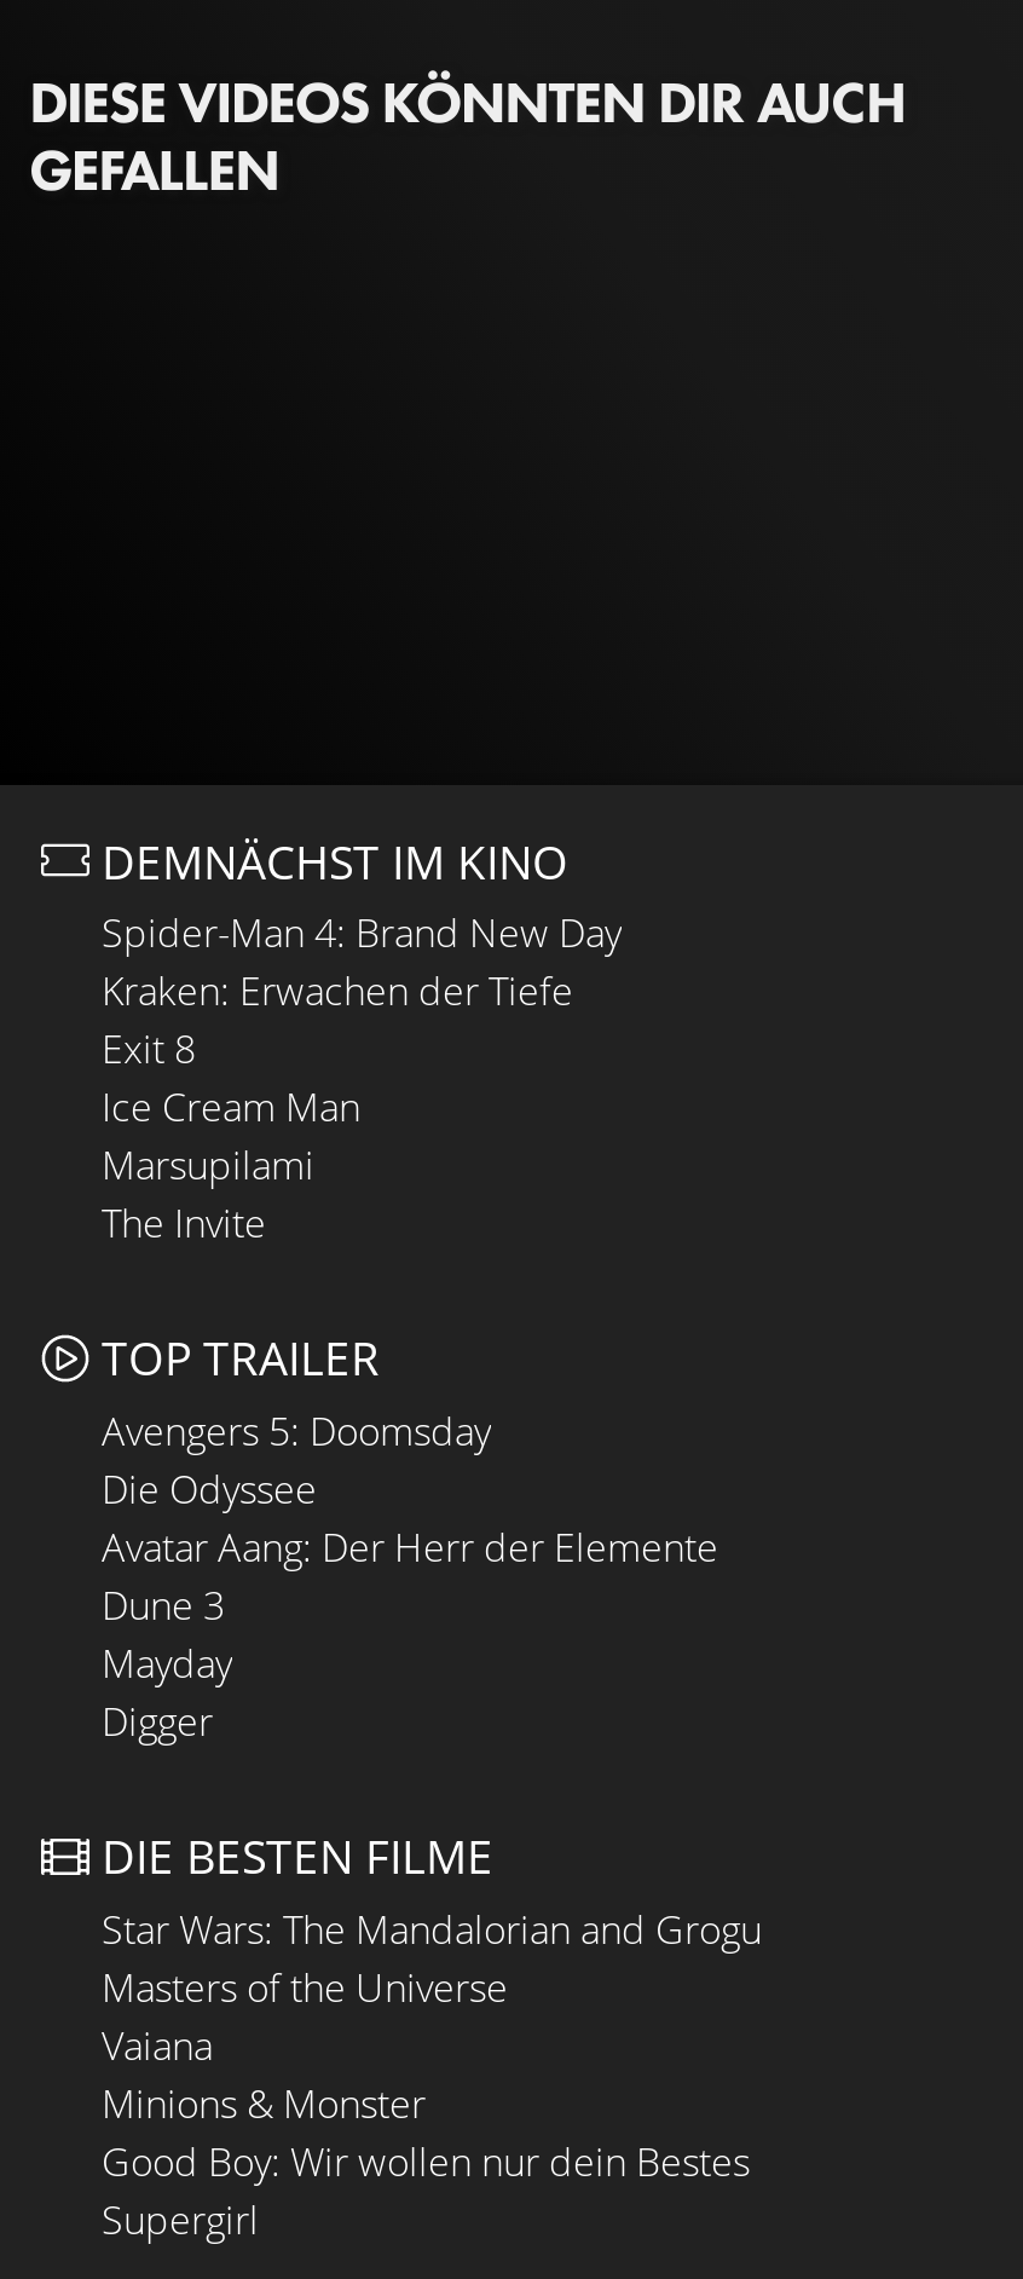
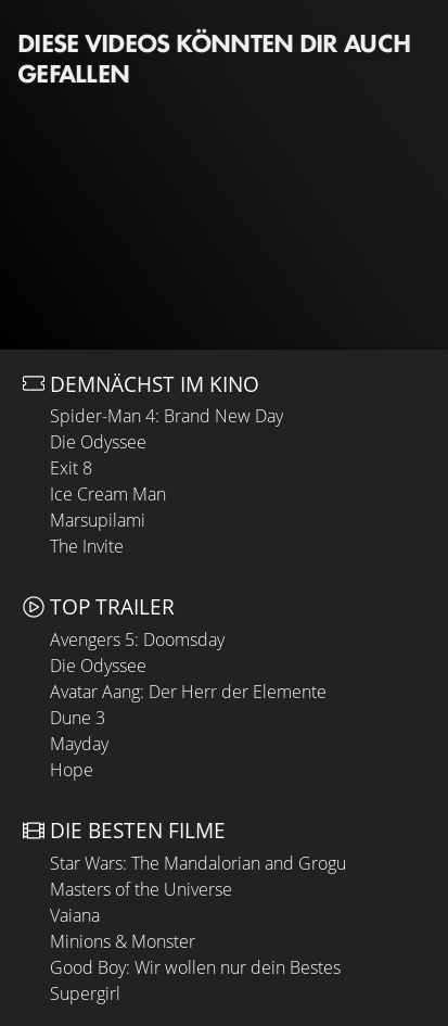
- Kraken: Erwachen der Tiefe
+ Die Odyssee

- Digger
+ Hope
